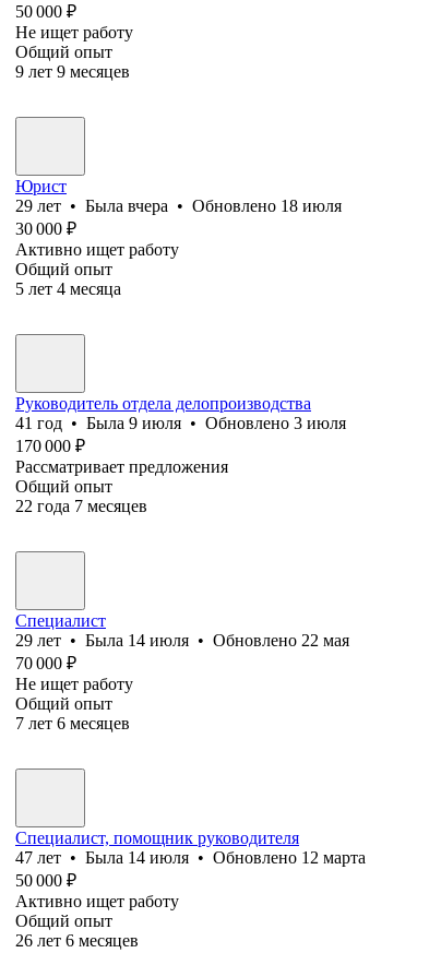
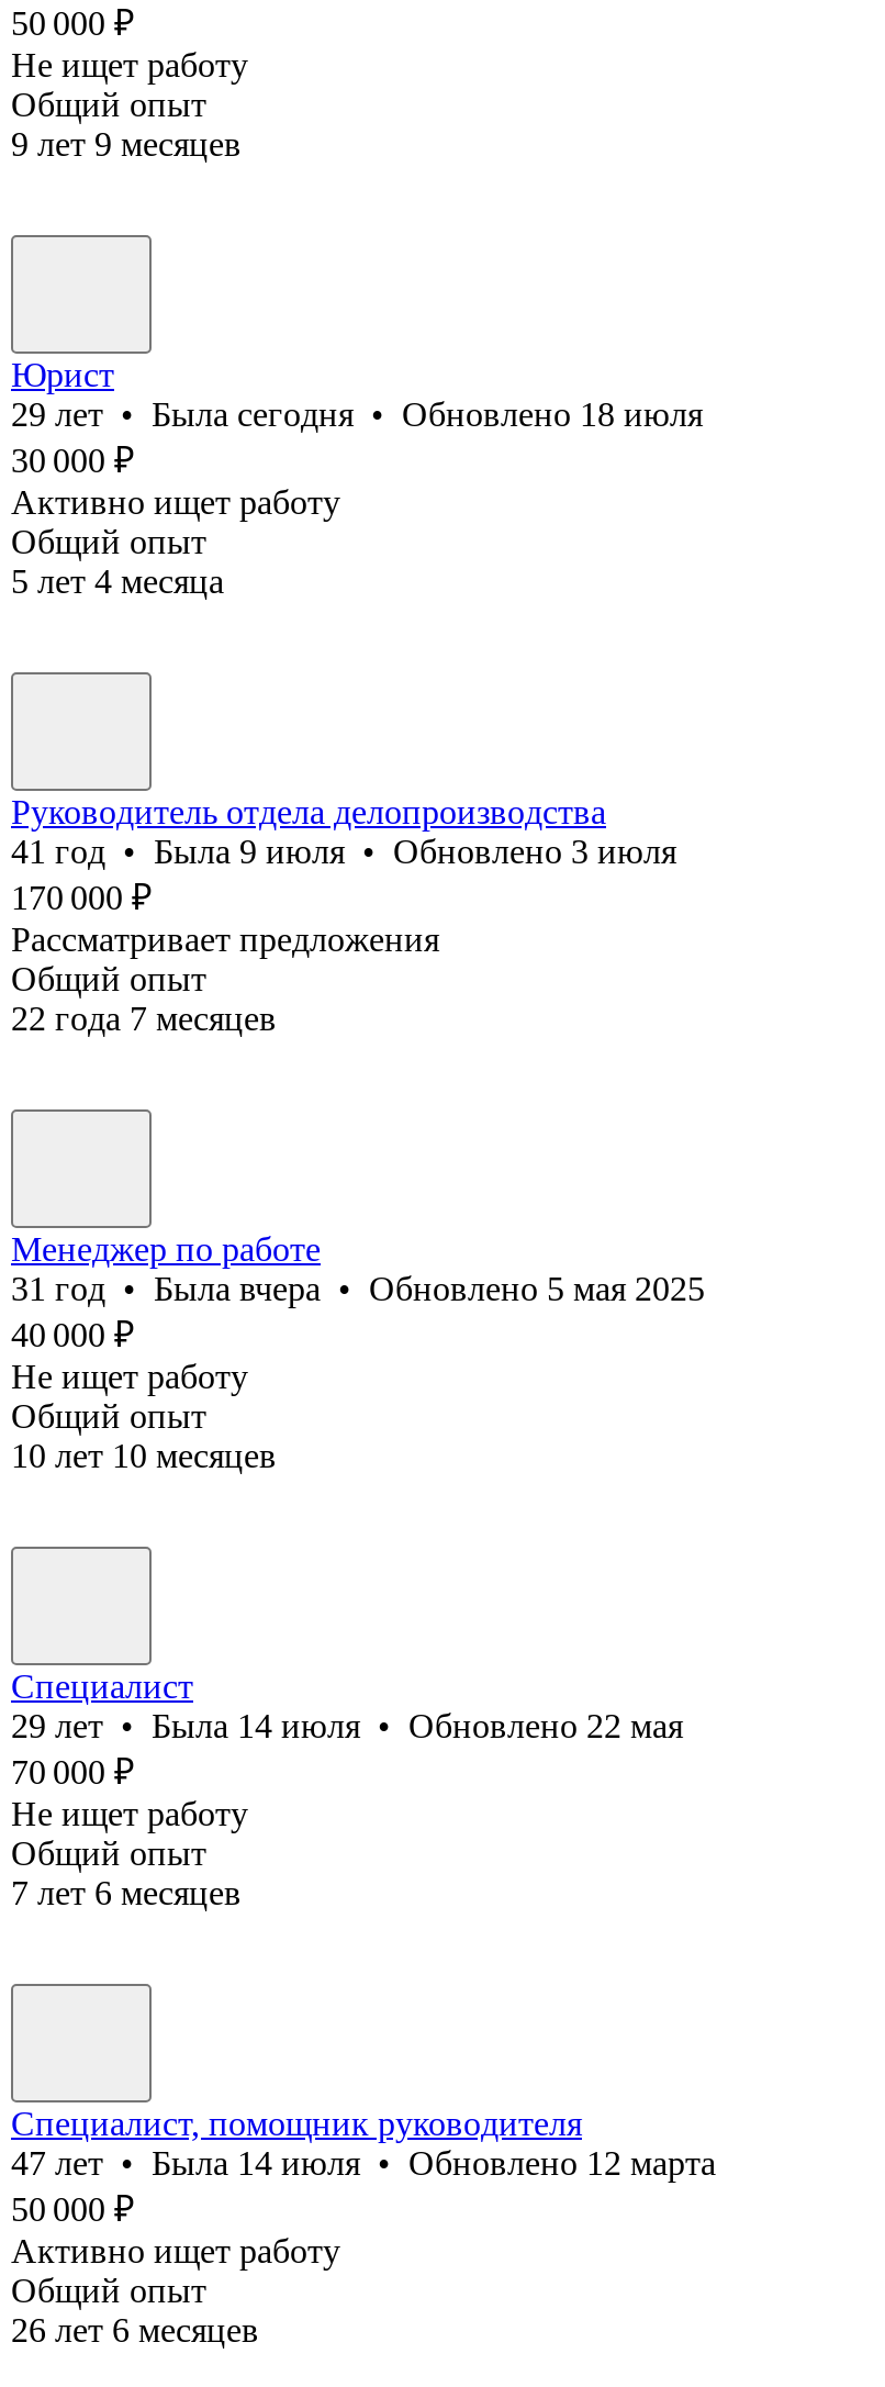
- 29 лет • Была вчера • Обновлено 18 июля
+ 29 лет • Была сегодня • Обновлено 18 июля

+ Менеджер по работе
+ 31 год • Была вчера • Обновлено 5 мая 2025
+ 40 000 ₽
+ Не ищет работу
+ Общий опыт
+ 10 лет 10 месяцев
